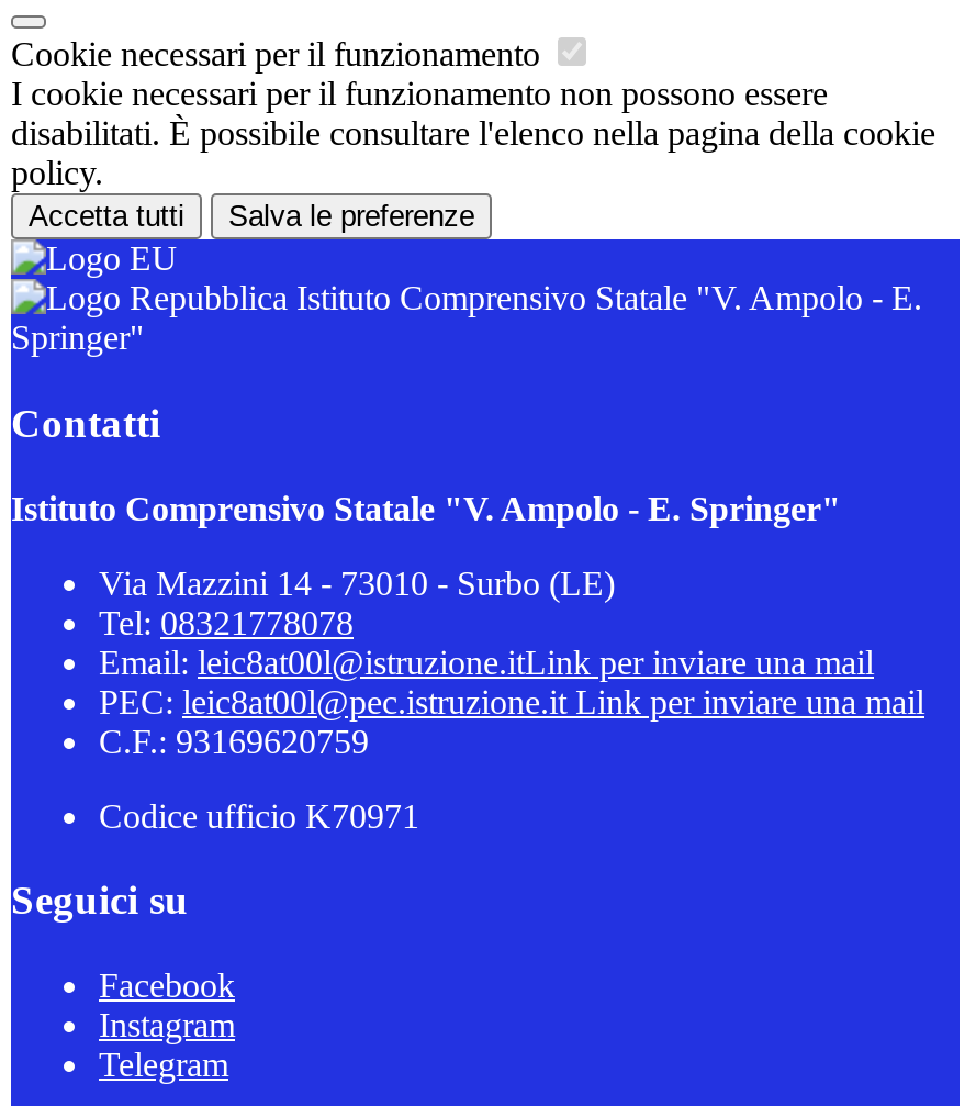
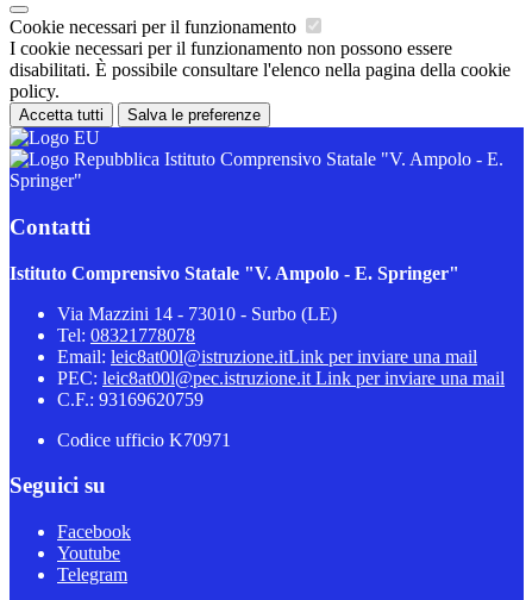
- Instagram
+ Youtube
